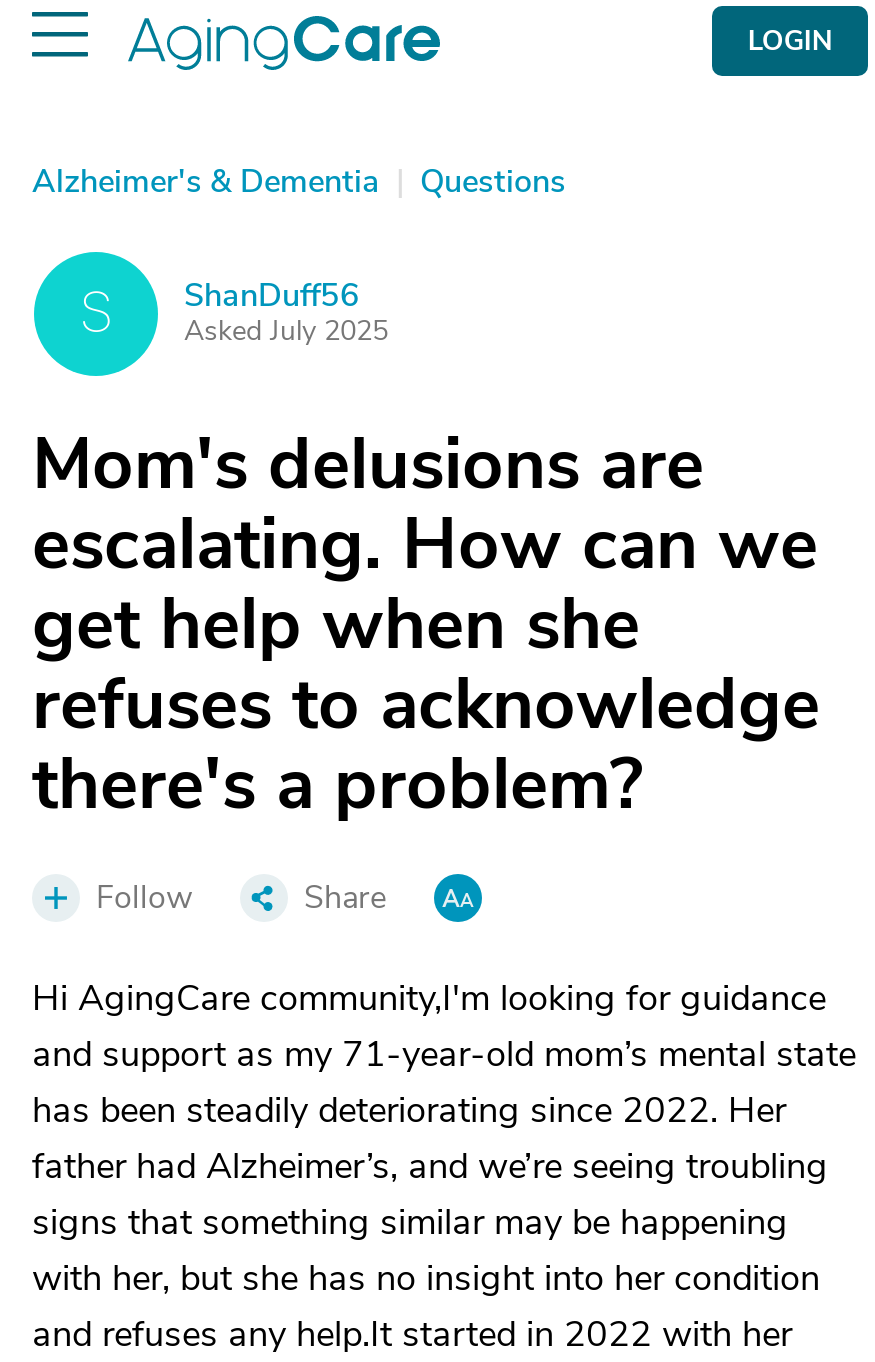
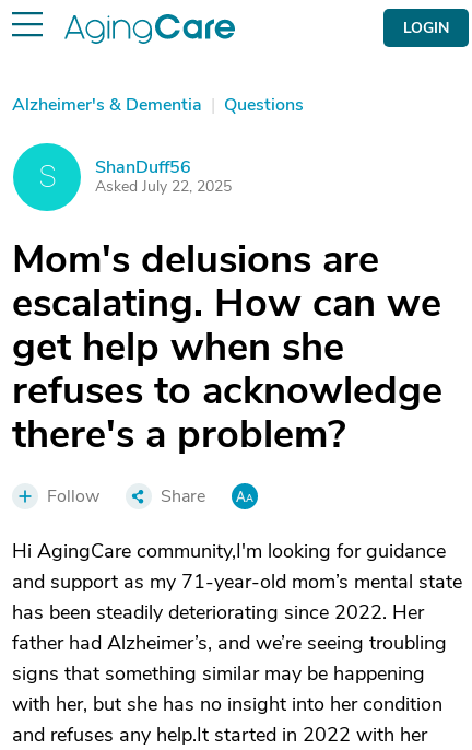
- S Asked July 2025 ShanDuff56
+ S Asked July 22, 2025 ShanDuff56
